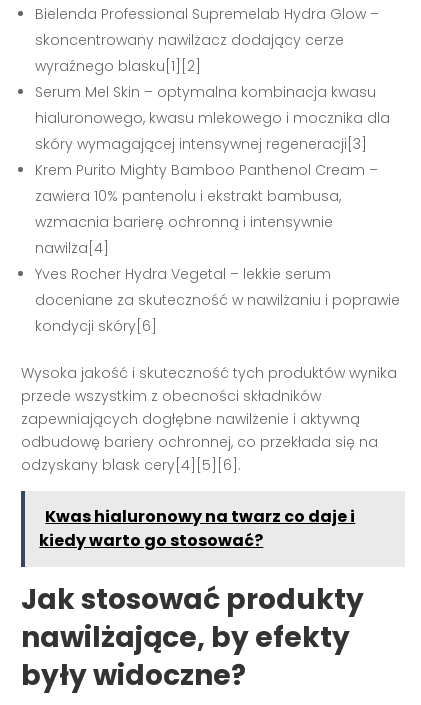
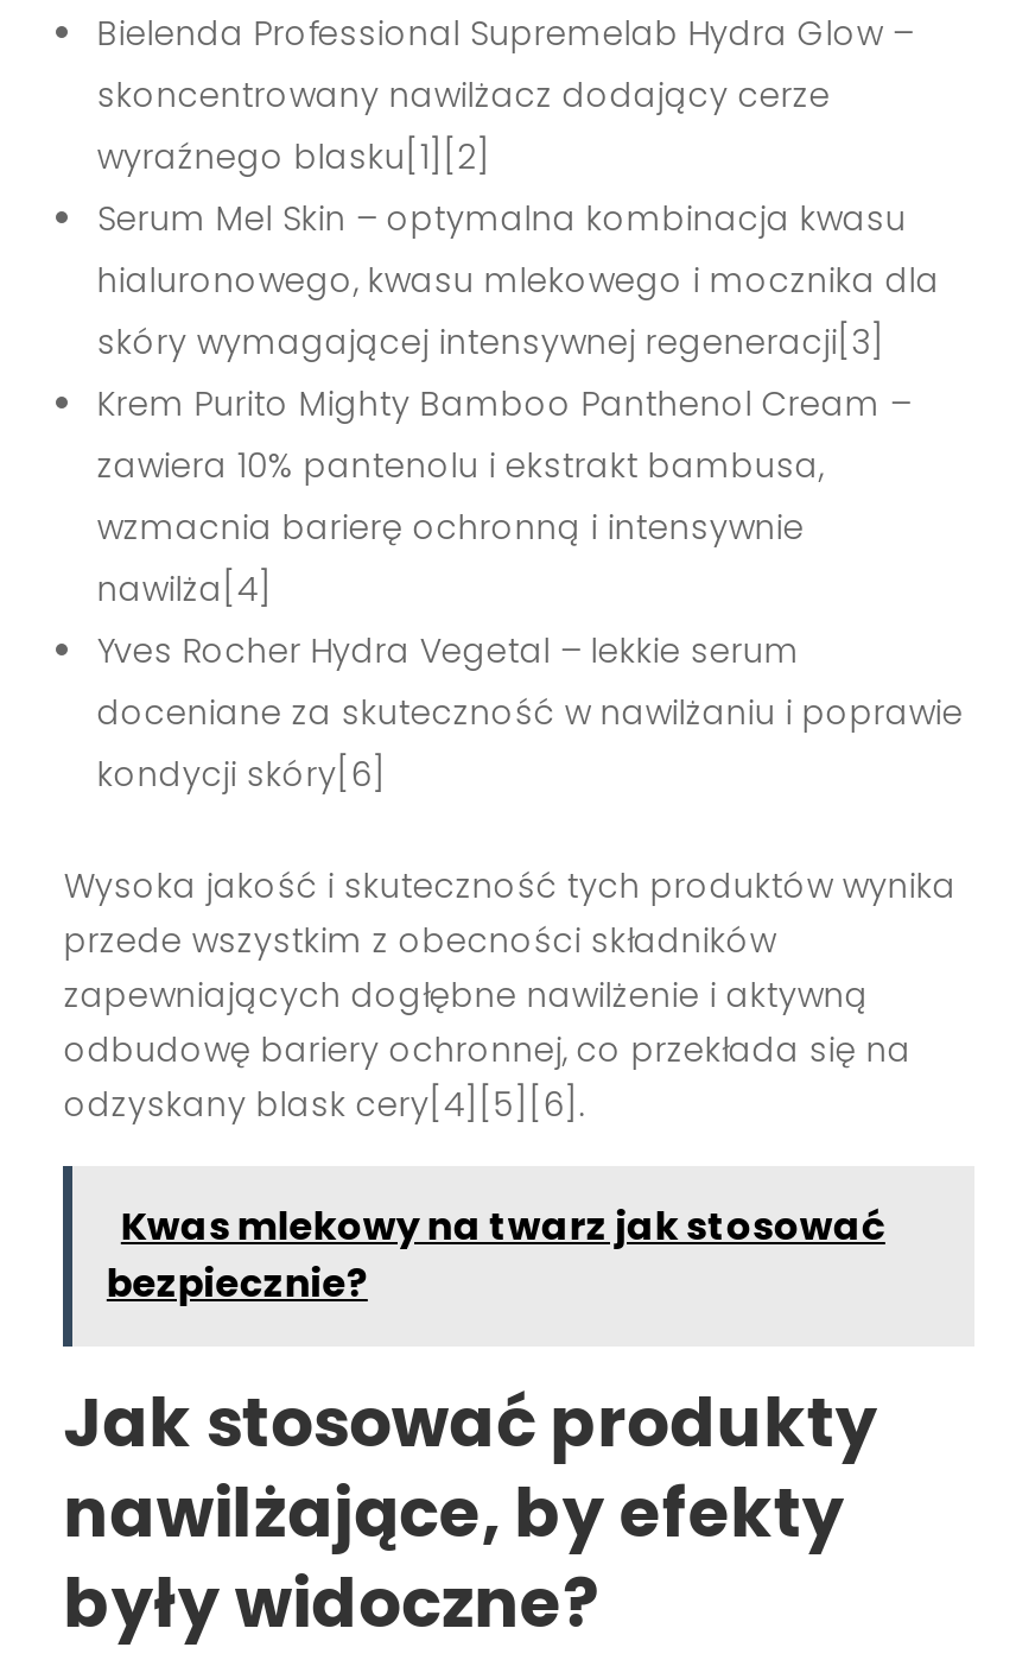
- Kwas hialuronowy na twarz co daje i
- kiedy warto go stosować?
+ Kwas mlekowy na twarz jak stosować
+ bezpiecznie?
